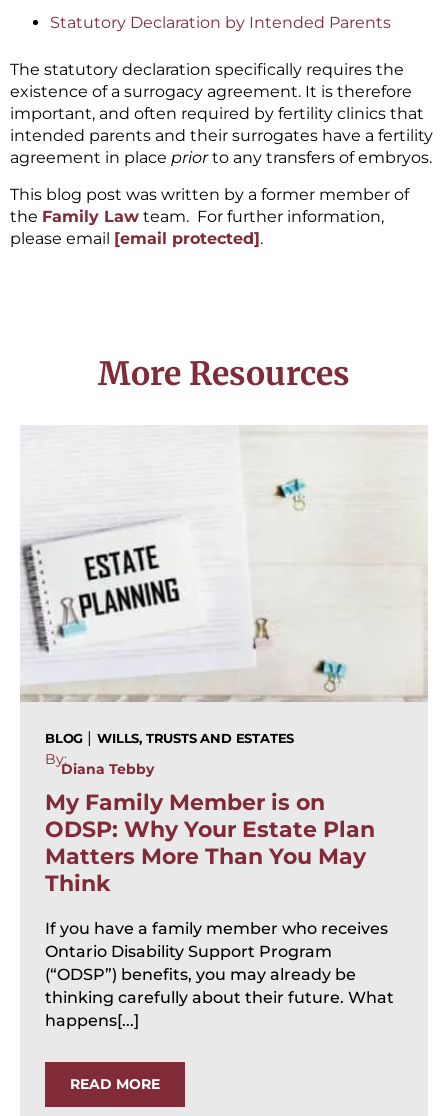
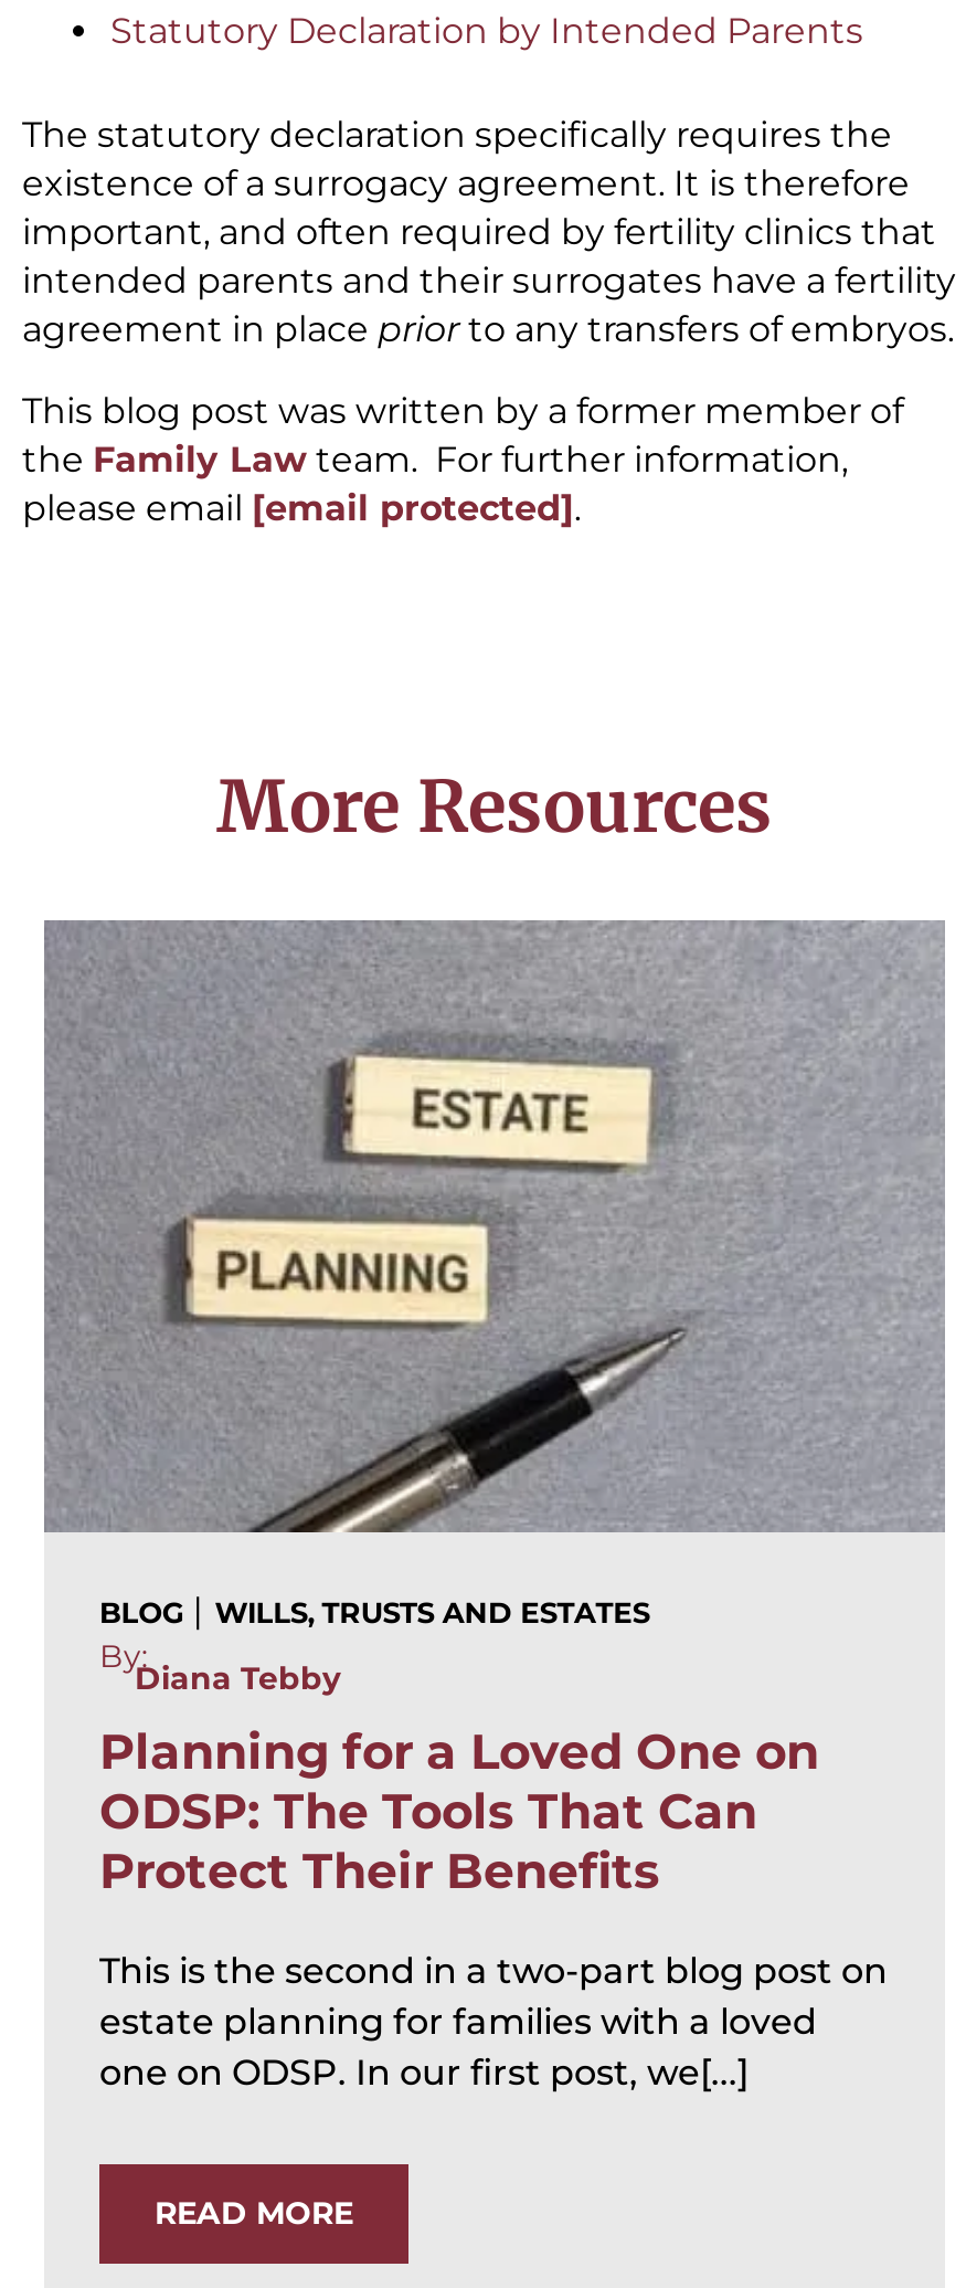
- [image]
+ [image]

- My Family Member is on
- ODSP: Why Your Estate Plan
- Matters More Than You May
- Think
+ Planning for a Loved One on
+ ODSP: The Tools That Can
+ Protect Their Benefits

- If you have a family member who receives
- Ontario Disability Support Program
- (“ODSP”) benefits, you may already be
- thinking carefully about their future. What
- happens[...]
+ This is the second in a two-part blog post on
+ estate planning for families with a loved
+ one on ODSP. In our first post, we[...]
